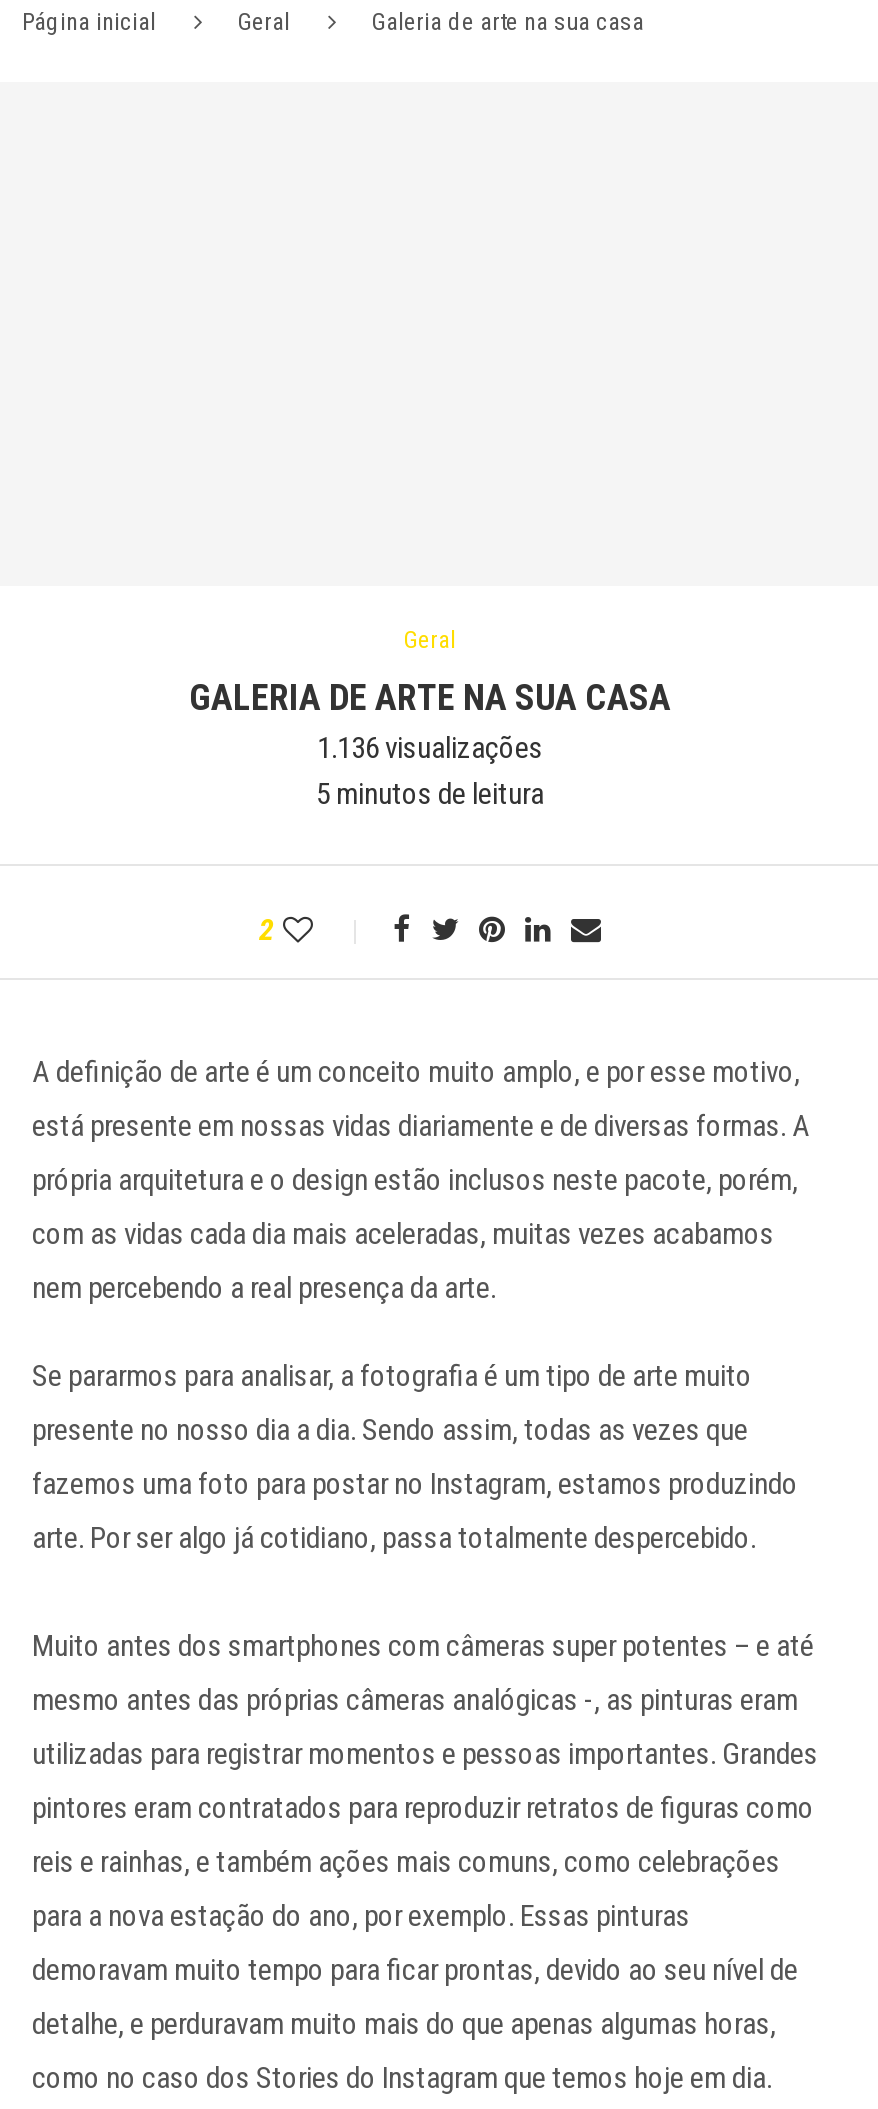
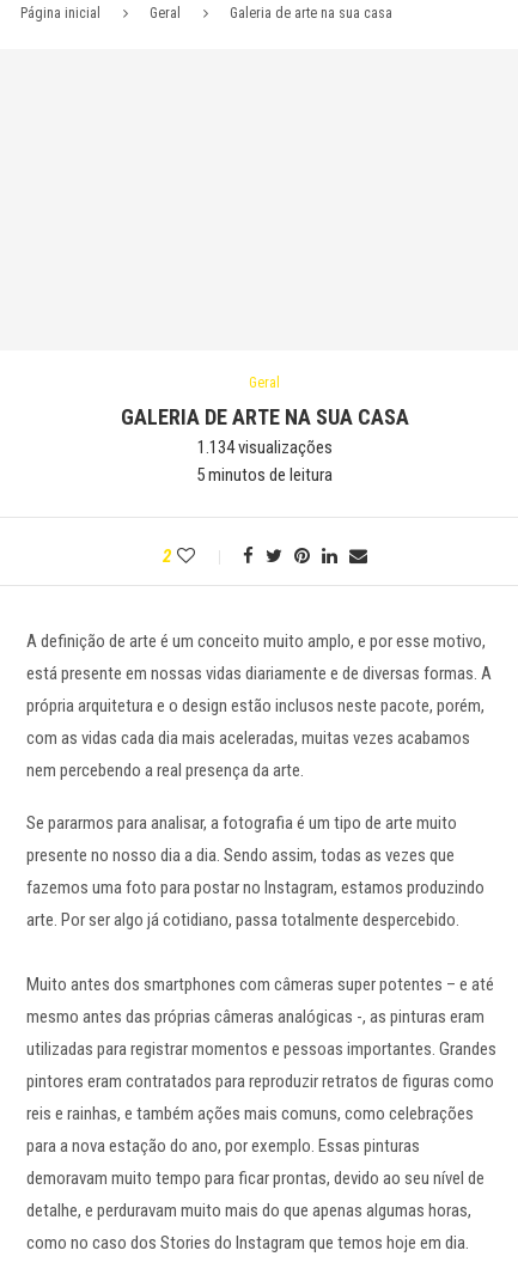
- 1.136 visualizações
+ 1.134 visualizações
